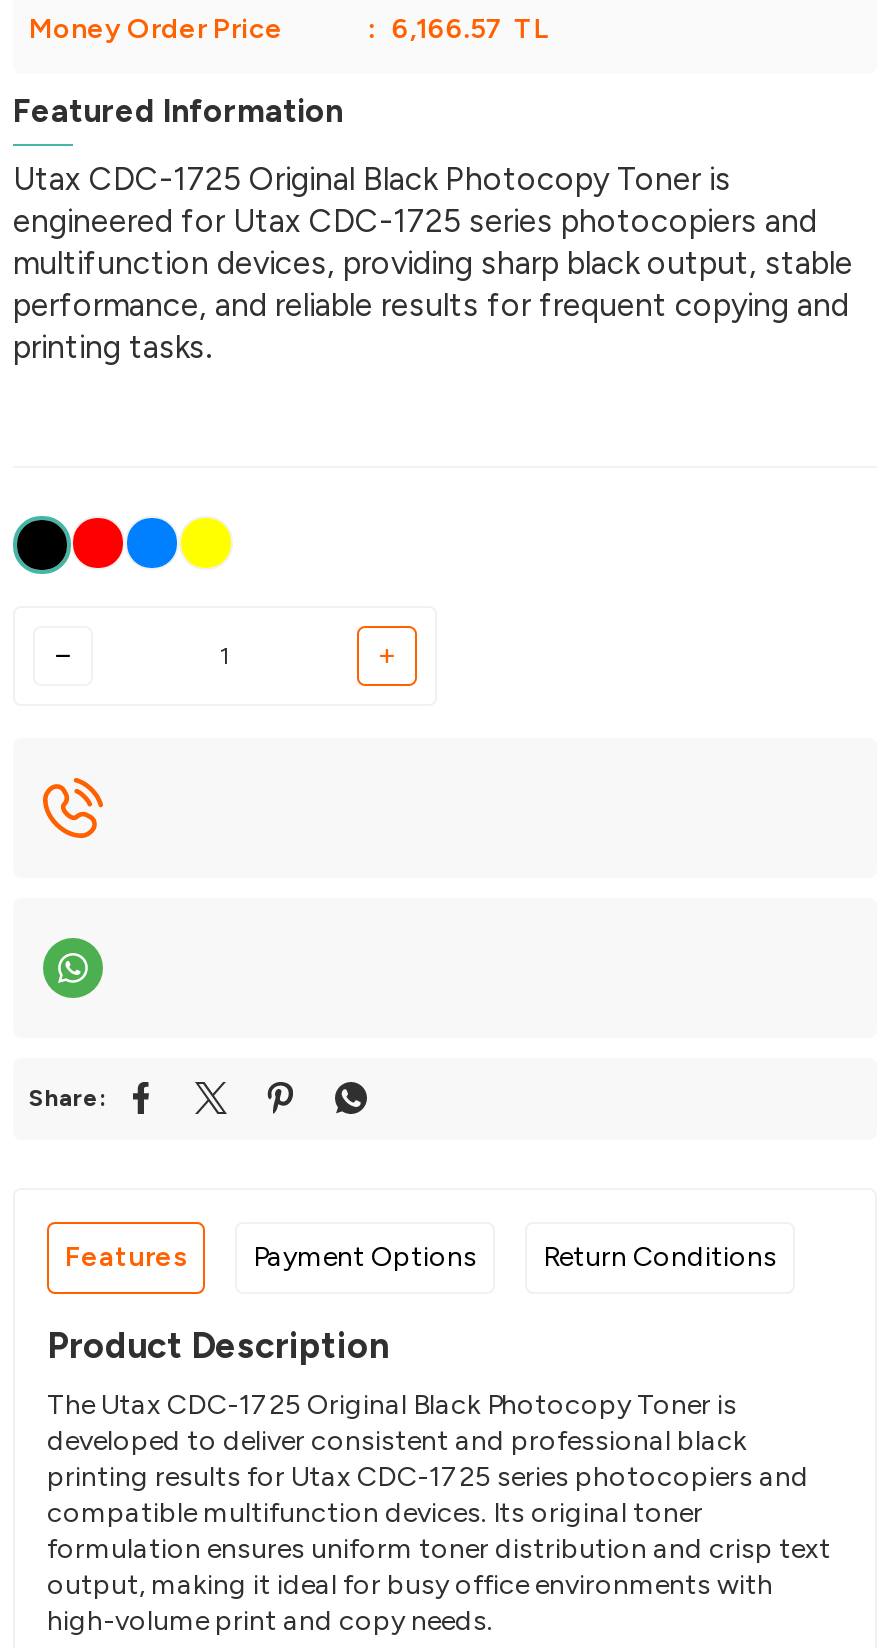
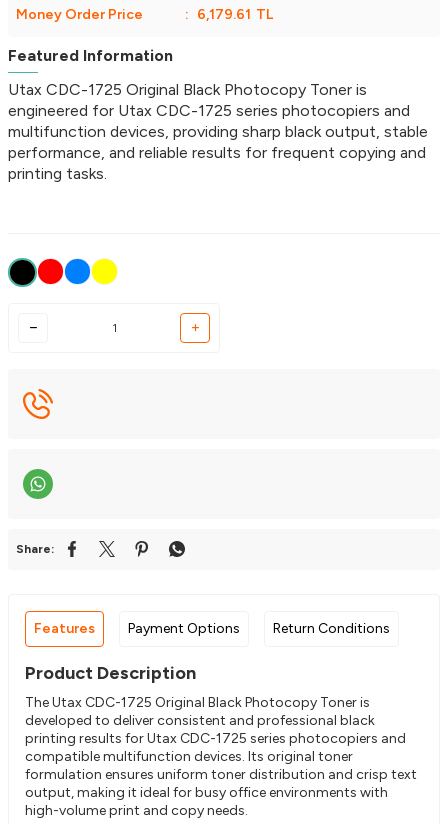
- : 6,166.57 TL
+ : 6,179.61 TL
